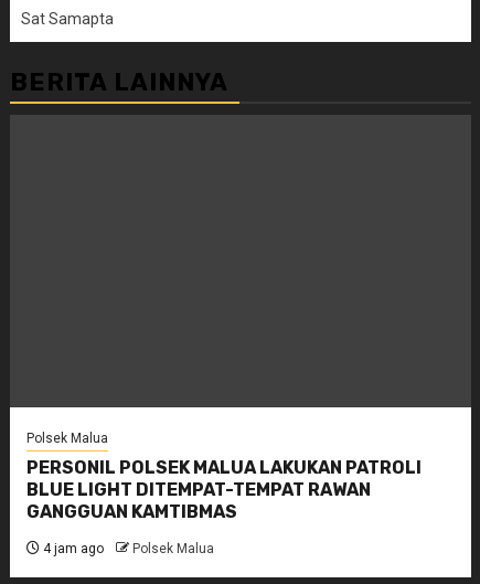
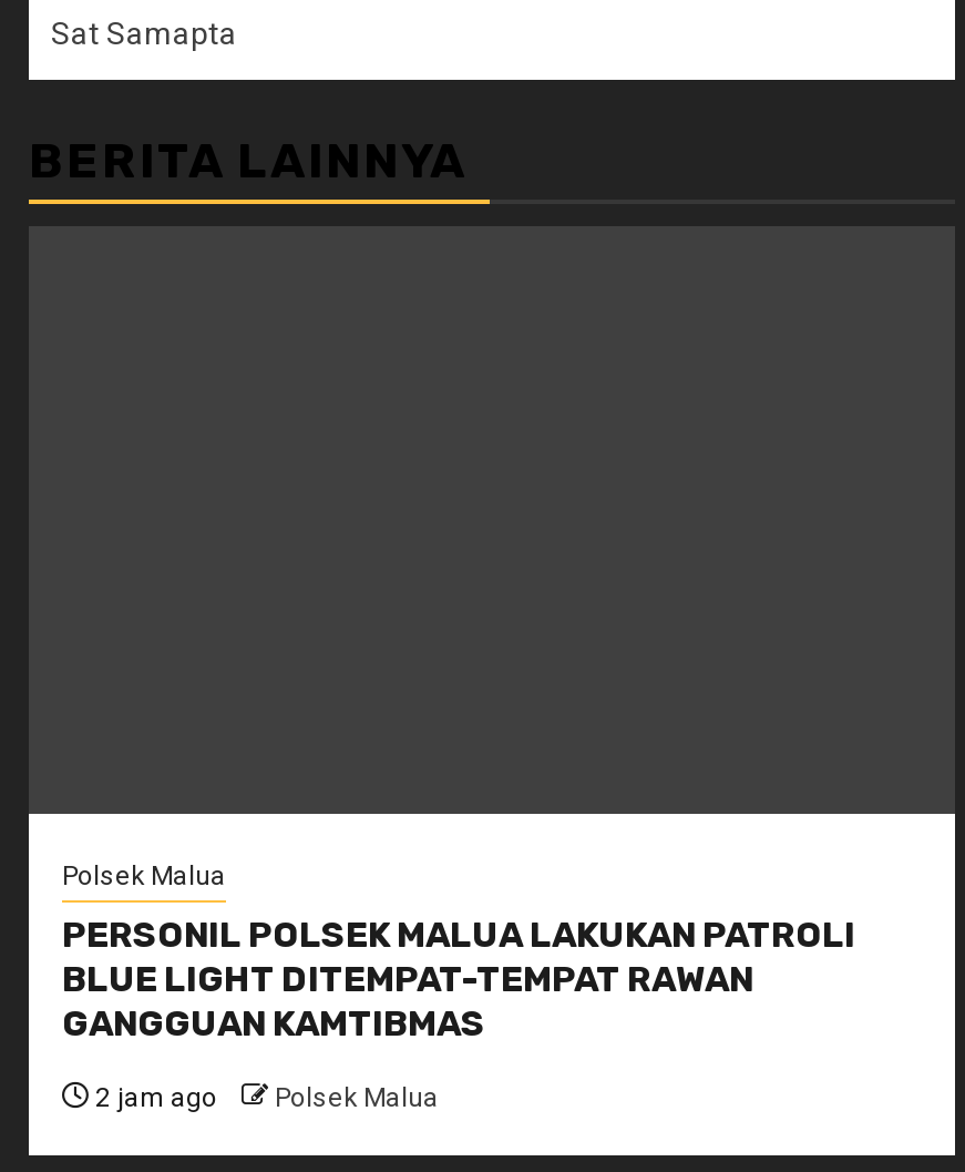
- 4 jam ago Polsek Malua
+ 2 jam ago Polsek Malua
